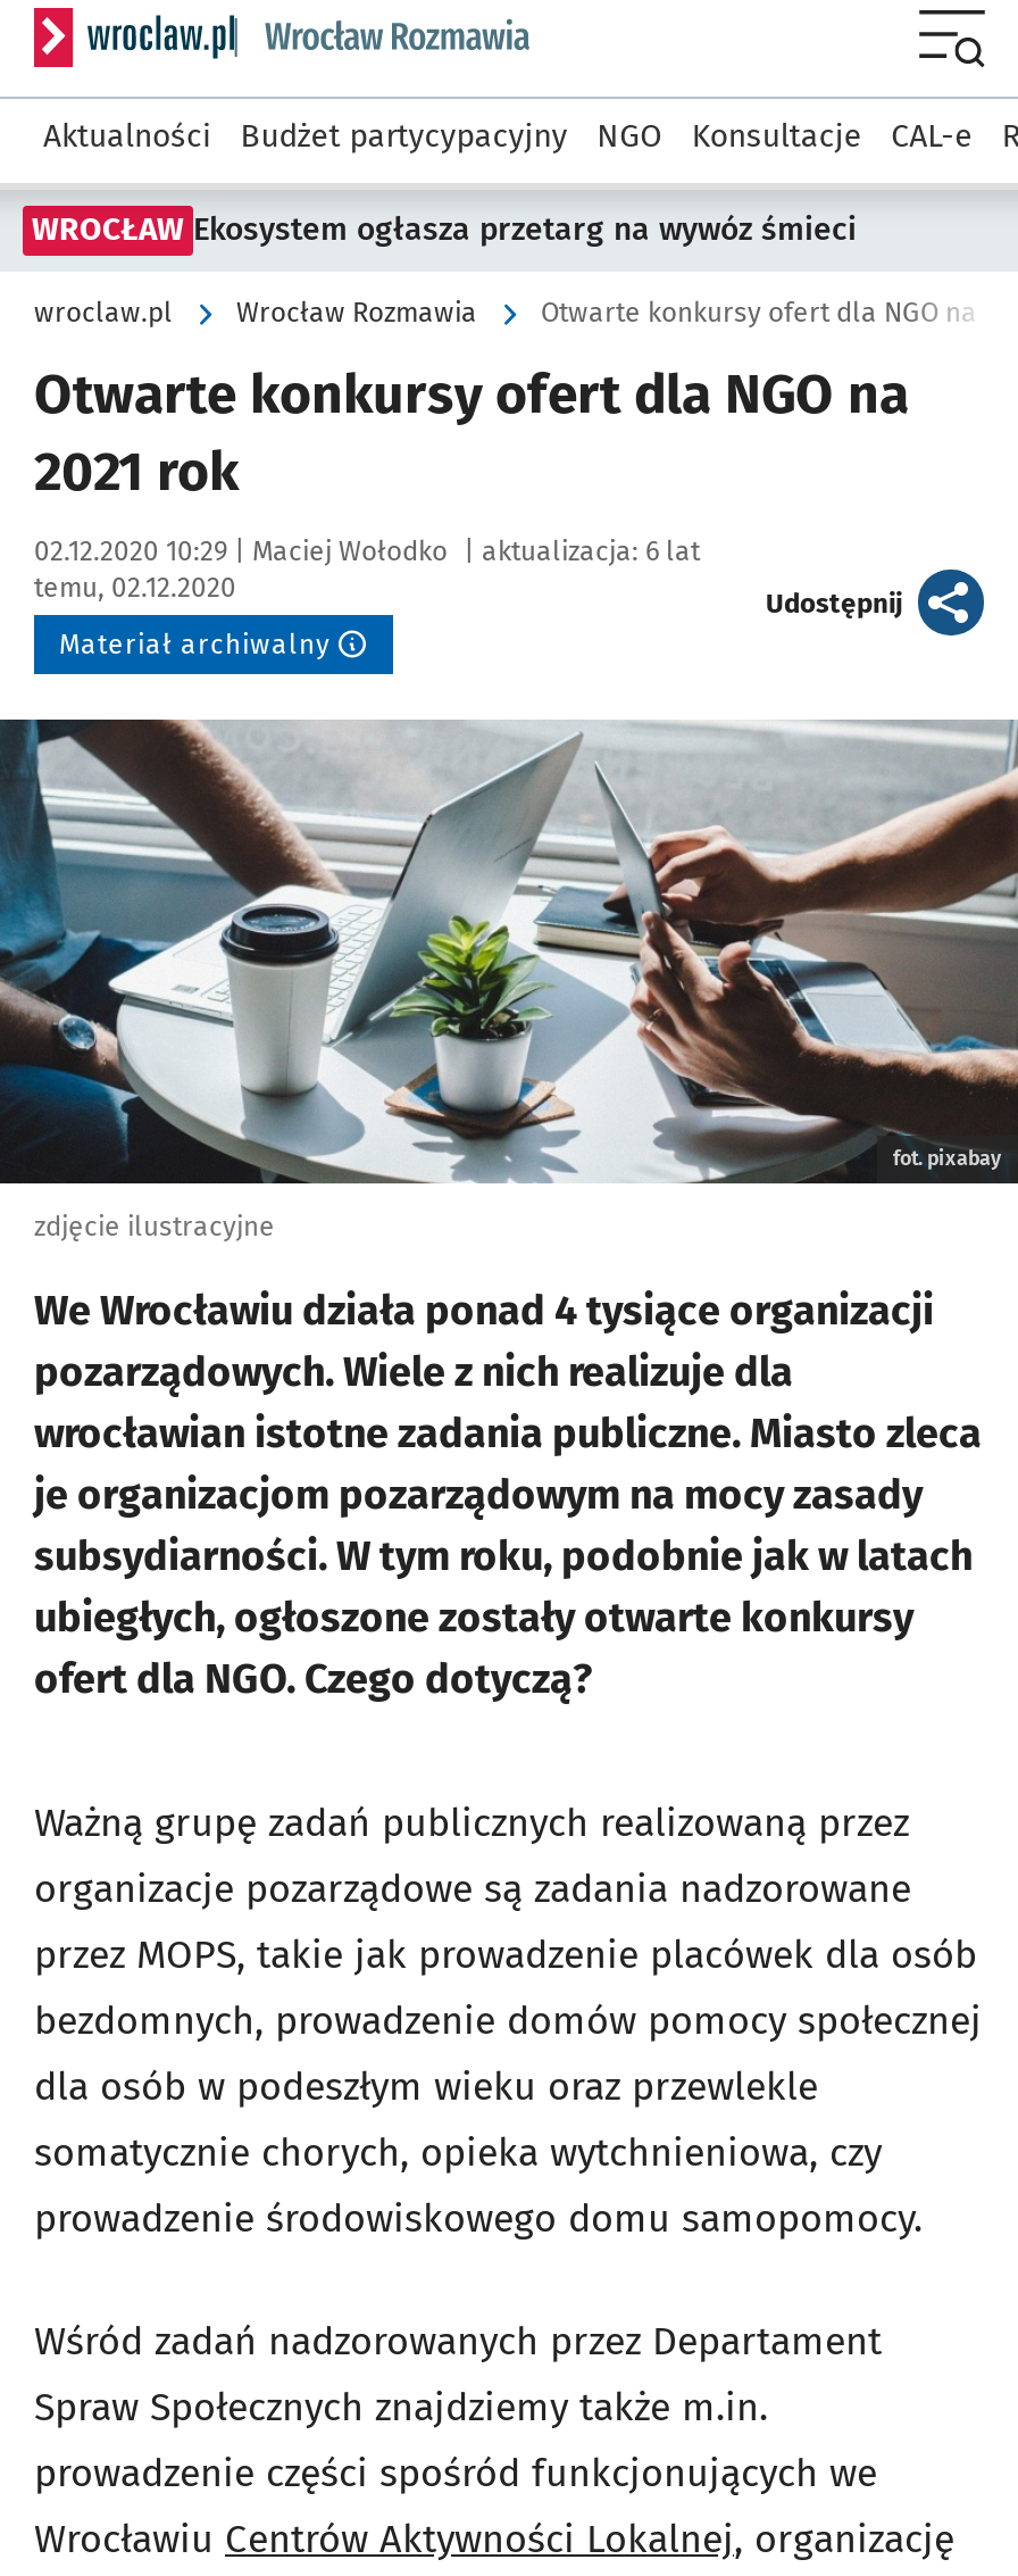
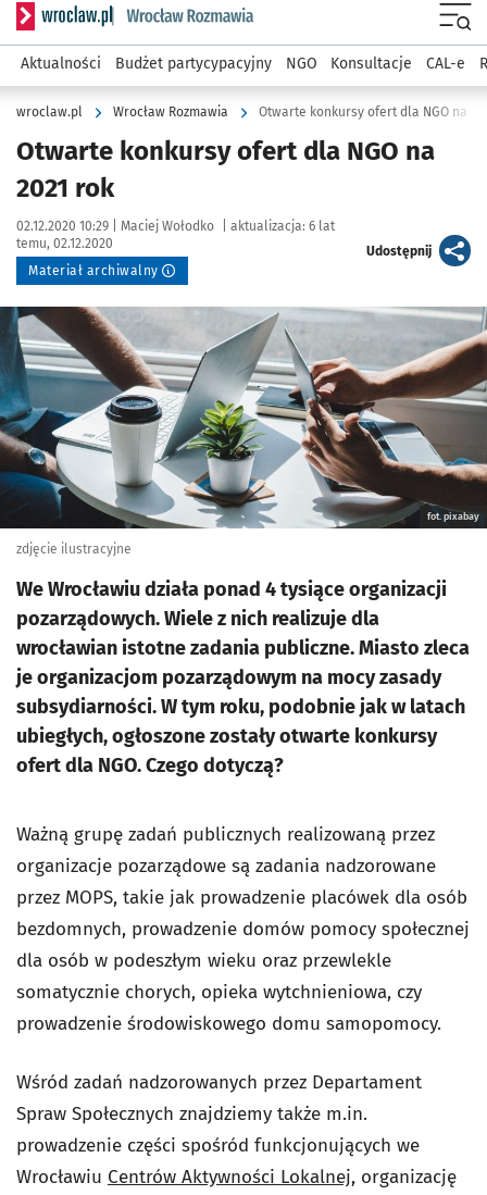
- WROCŁAW Ekosystem ogłasza przetarg na wywóz śmieci
